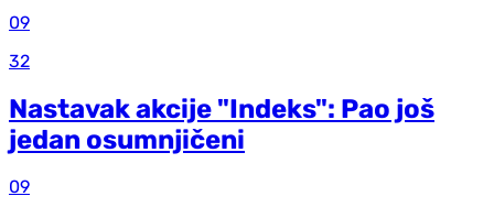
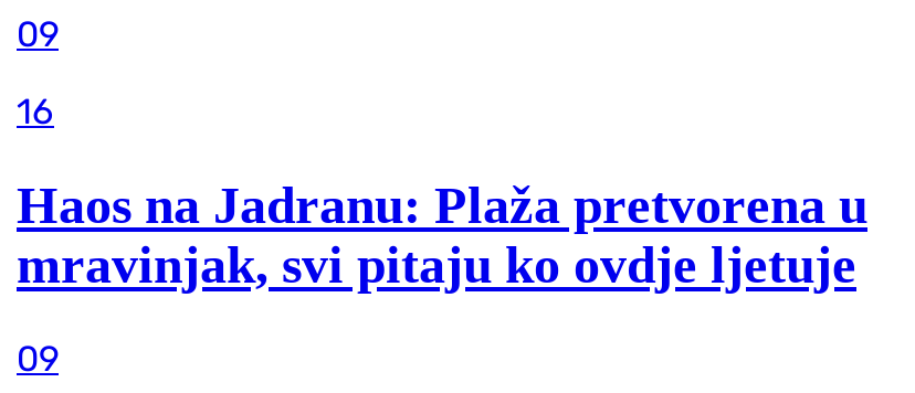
- 32
+ 16

- Nastavak akcije "Indeks": Pao još
- jedan osumnjičeni
+ Haos na Jadranu: Plaža pretvorena u
+ mravinjak, svi pitaju ko ovdje ljetuje
